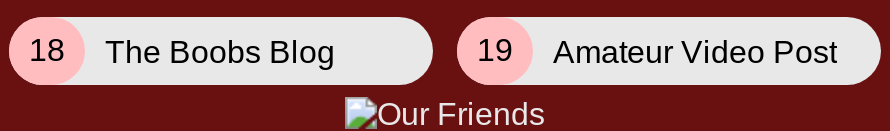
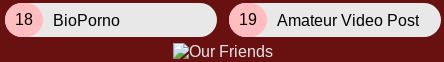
- The Boobs Blog
+ BioPorno
